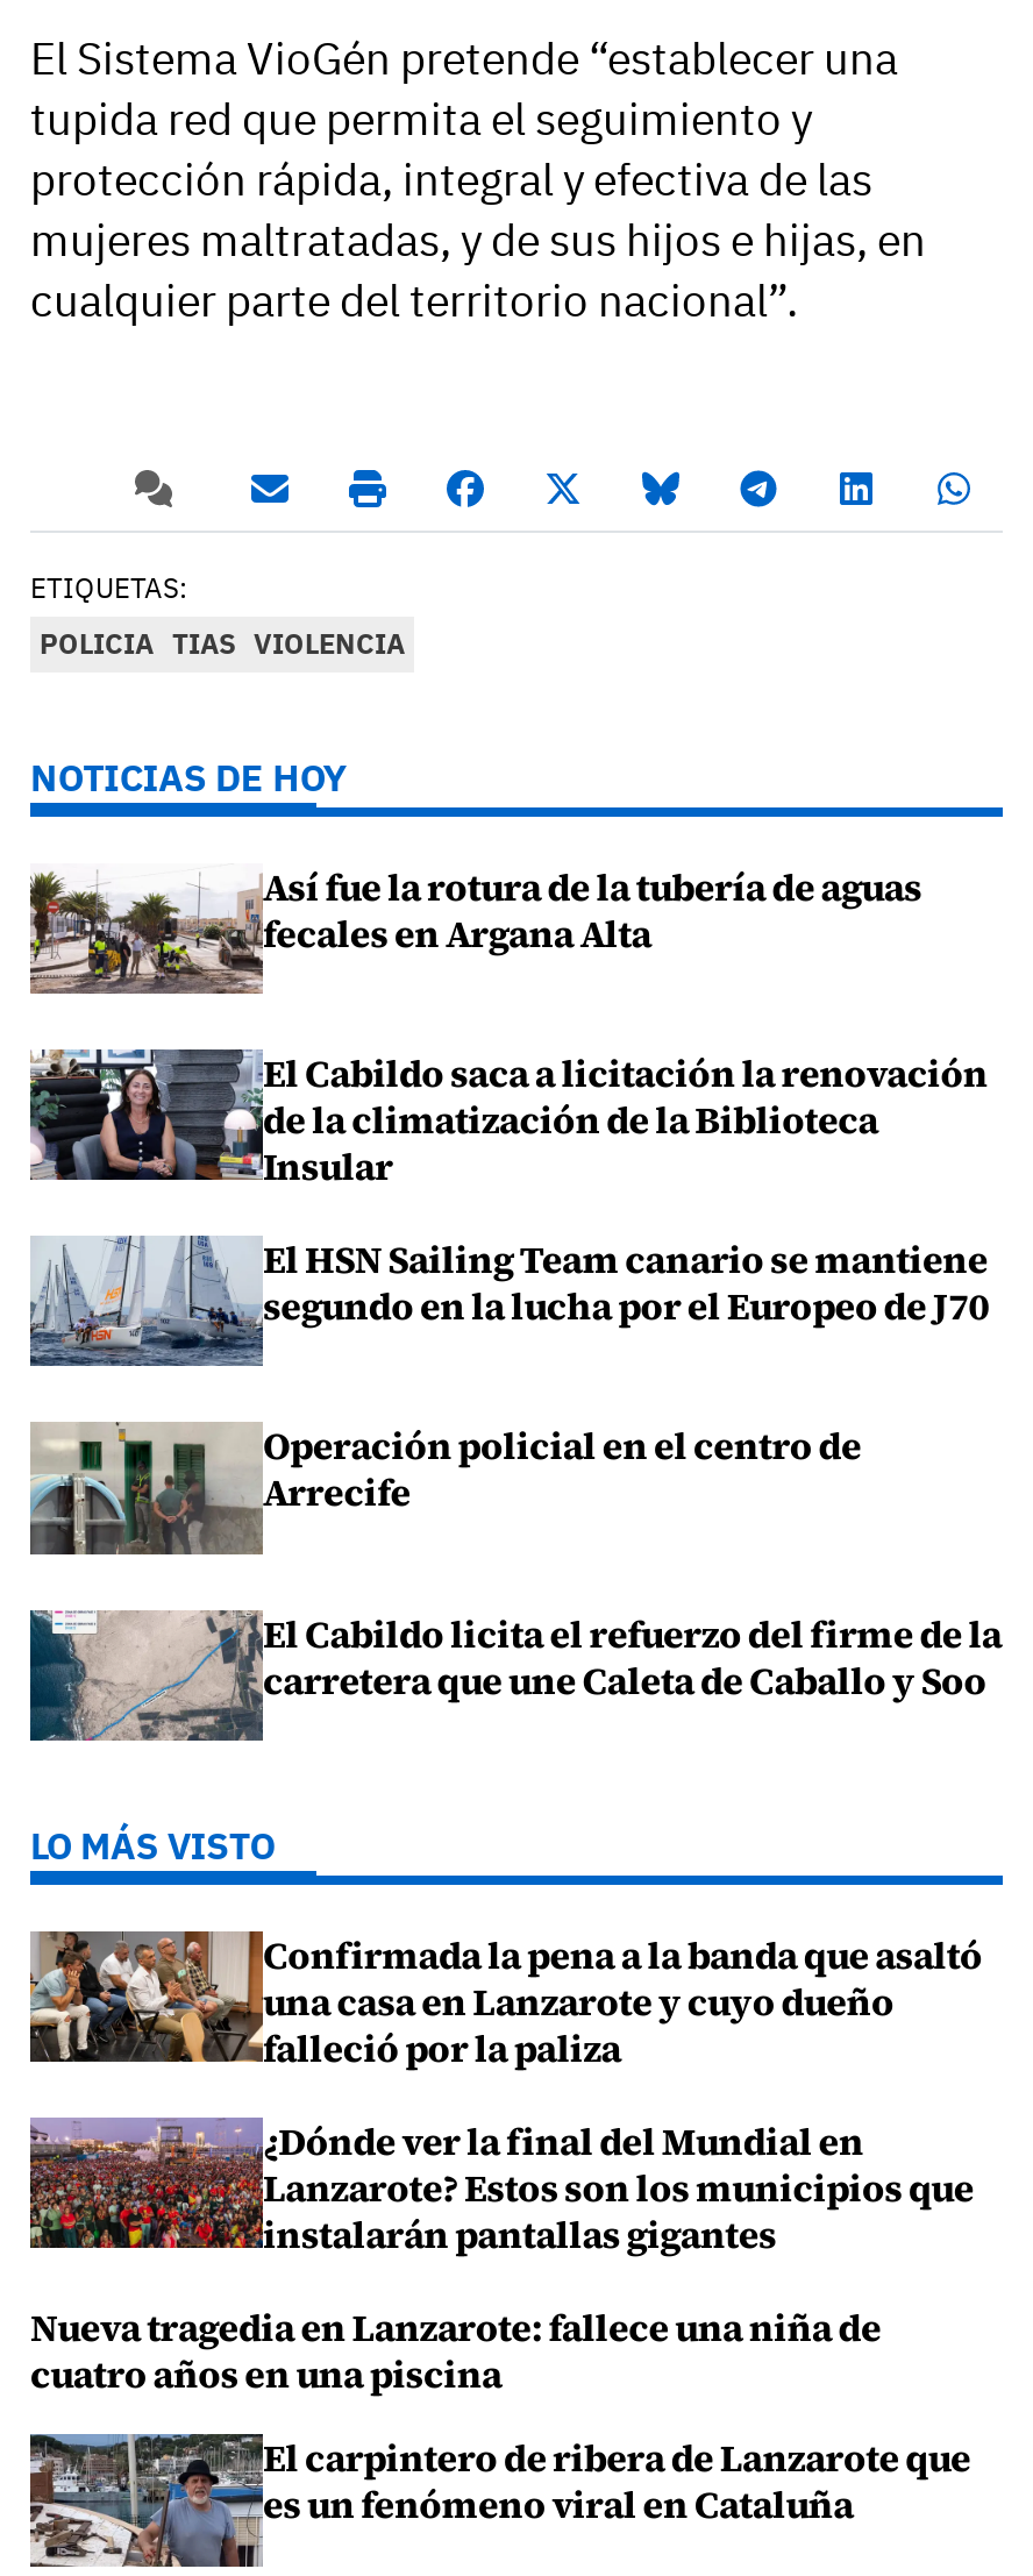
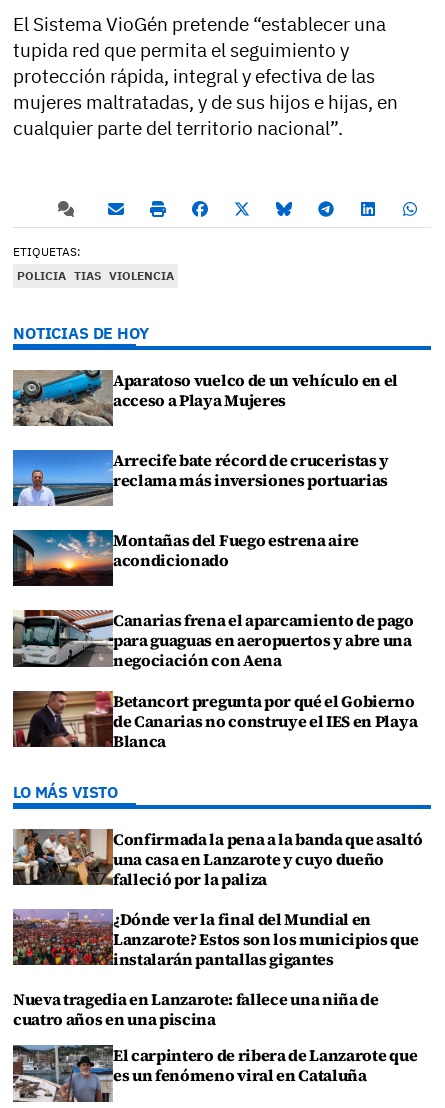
- [image]
- Así fue la rotura de la tubería de aguas
- fecales en Argana Alta
+ [image]
+ Aparatoso vuelco de un vehículo en el
+ acceso a Playa Mujeres

- [image]
- El Cabildo saca a licitación la renovación
- de la climatización de la Biblioteca
- Insular
+ [image]
+ Arrecife bate récord de cruceristas y
+ reclama más inversiones portuarias

- [image]
- El HSN Sailing Team canario se mantiene
- segundo en la lucha por el Europeo de J70
+ [image]
+ Montañas del Fuego estrena aire
+ acondicionado

- [image]
- Operación policial en el centro de
- Arrecife
+ [image]
+ Canarias frena el aparcamiento de pago
+ para guaguas en aeropuertos y abre una
+ negociación con Aena

- [image]
- El Cabildo licita el refuerzo del firme de la
- carretera que une Caleta de Caballo y Soo
+ [image]
+ Betancort pregunta por qué el Gobierno
+ de Canarias no construye el IES en Playa
+ Blanca
